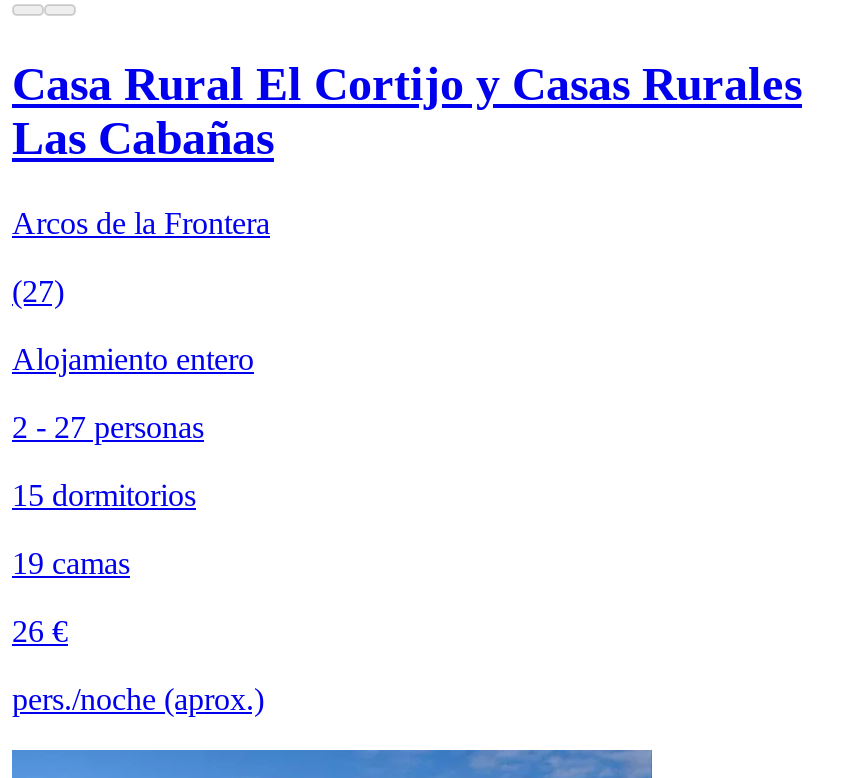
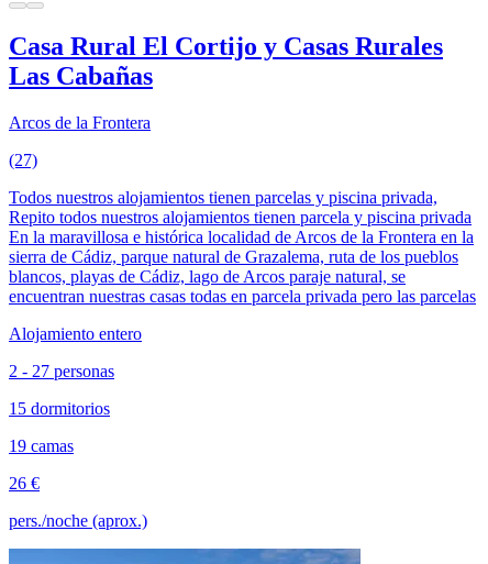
+ Todos nuestros alojamientos tienen parcelas y piscina privada,
+ Repito todos nuestros alojamientos tienen parcela y piscina privada
+ En la maravillosa e histórica localidad de Arcos de la Frontera en la
+ sierra de Cádiz, parque natural de Grazalema, ruta de los pueblos
+ blancos, playas de Cádiz, lago de Arcos paraje natural, se
+ encuentran nuestras casas todas en parcela privada pero las parcelas
